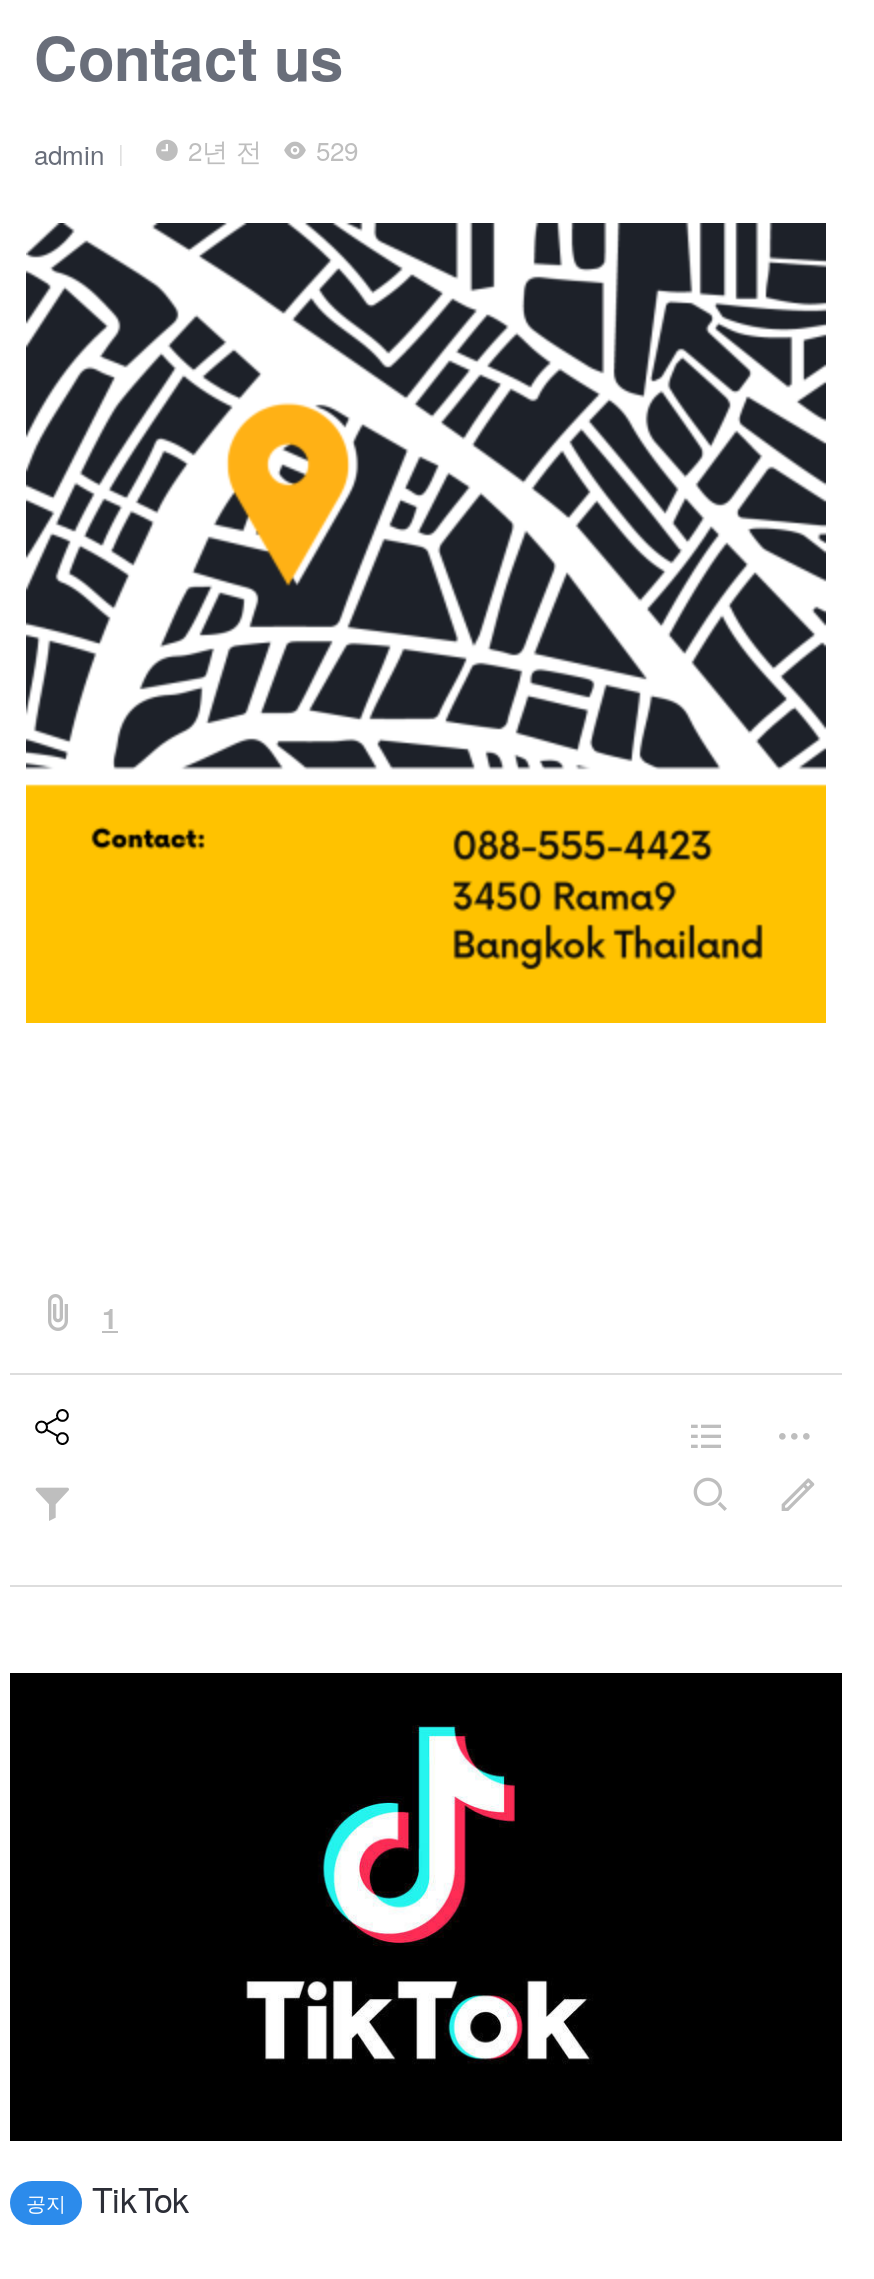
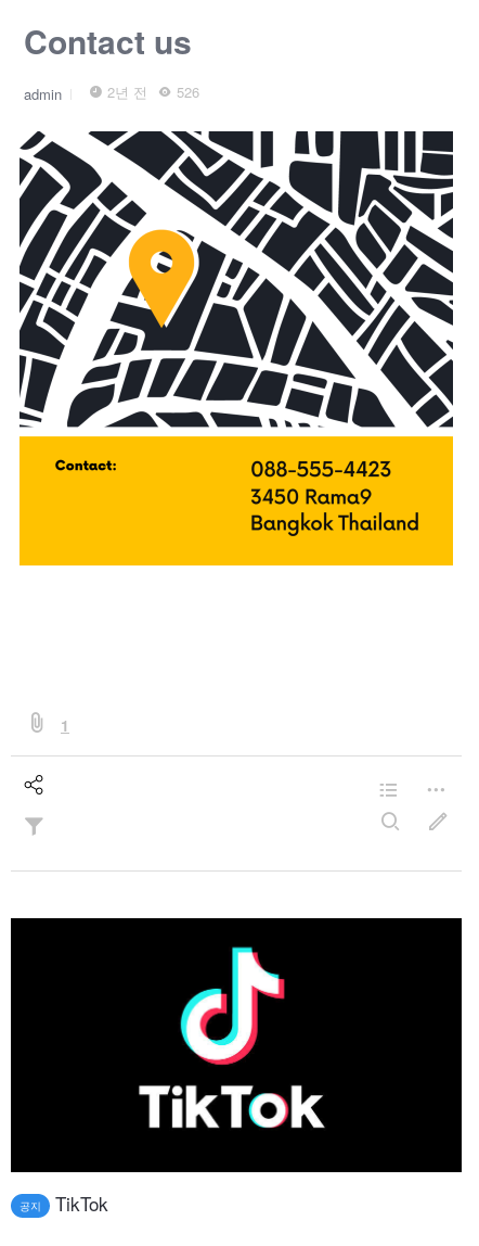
- 2년 전 529
+ 2년 전 526
